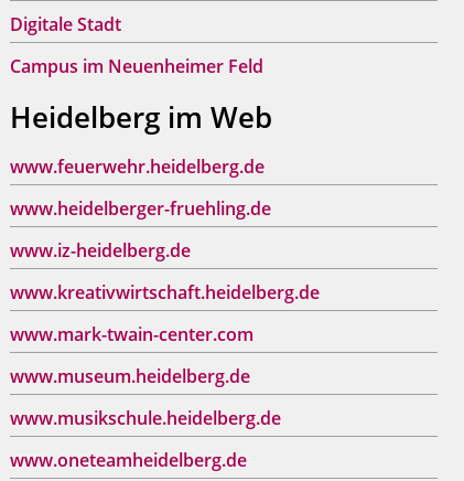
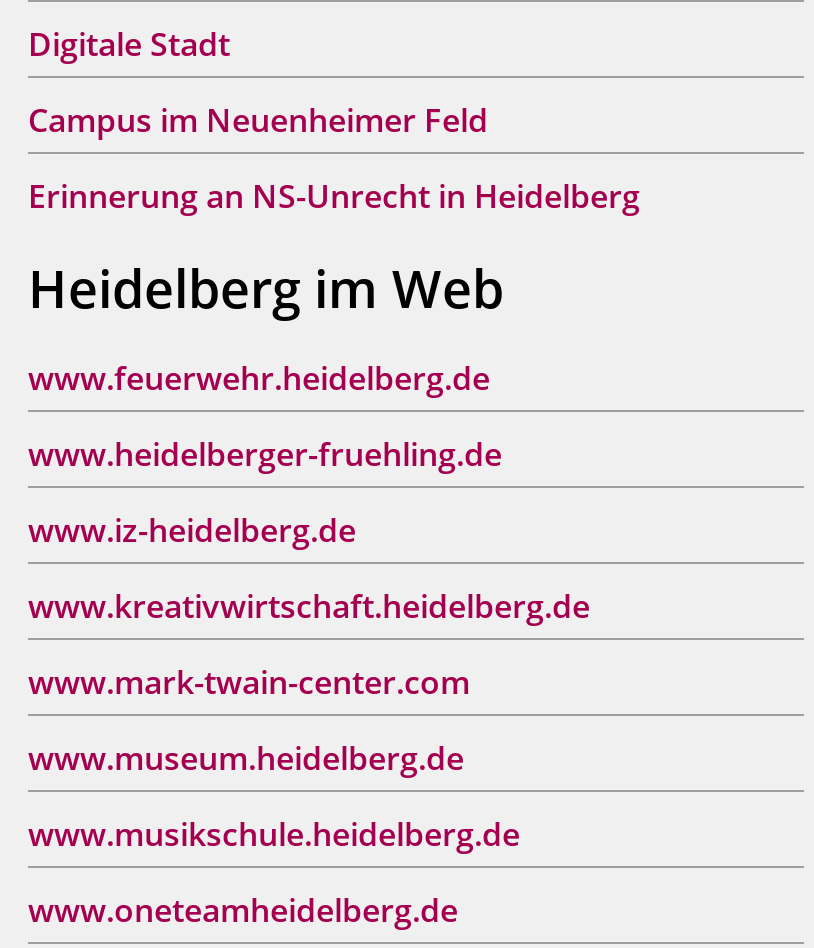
+ Erinnerung an NS-Unrecht in Heidelberg
